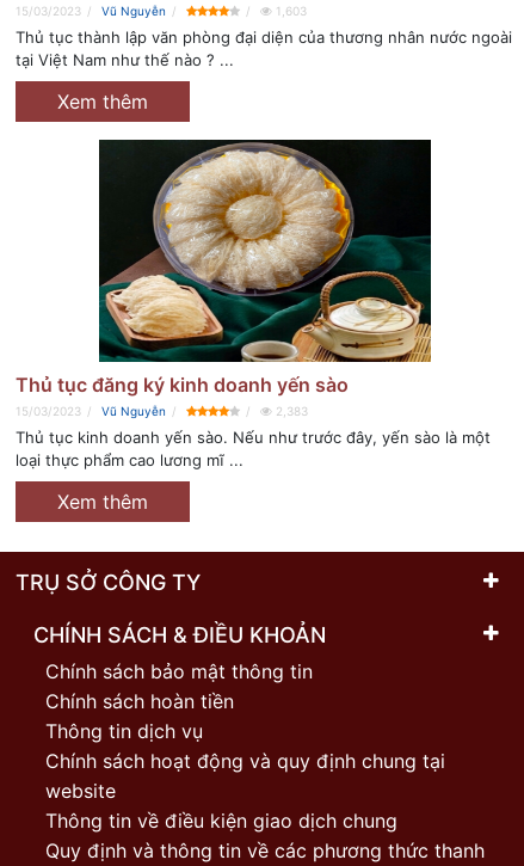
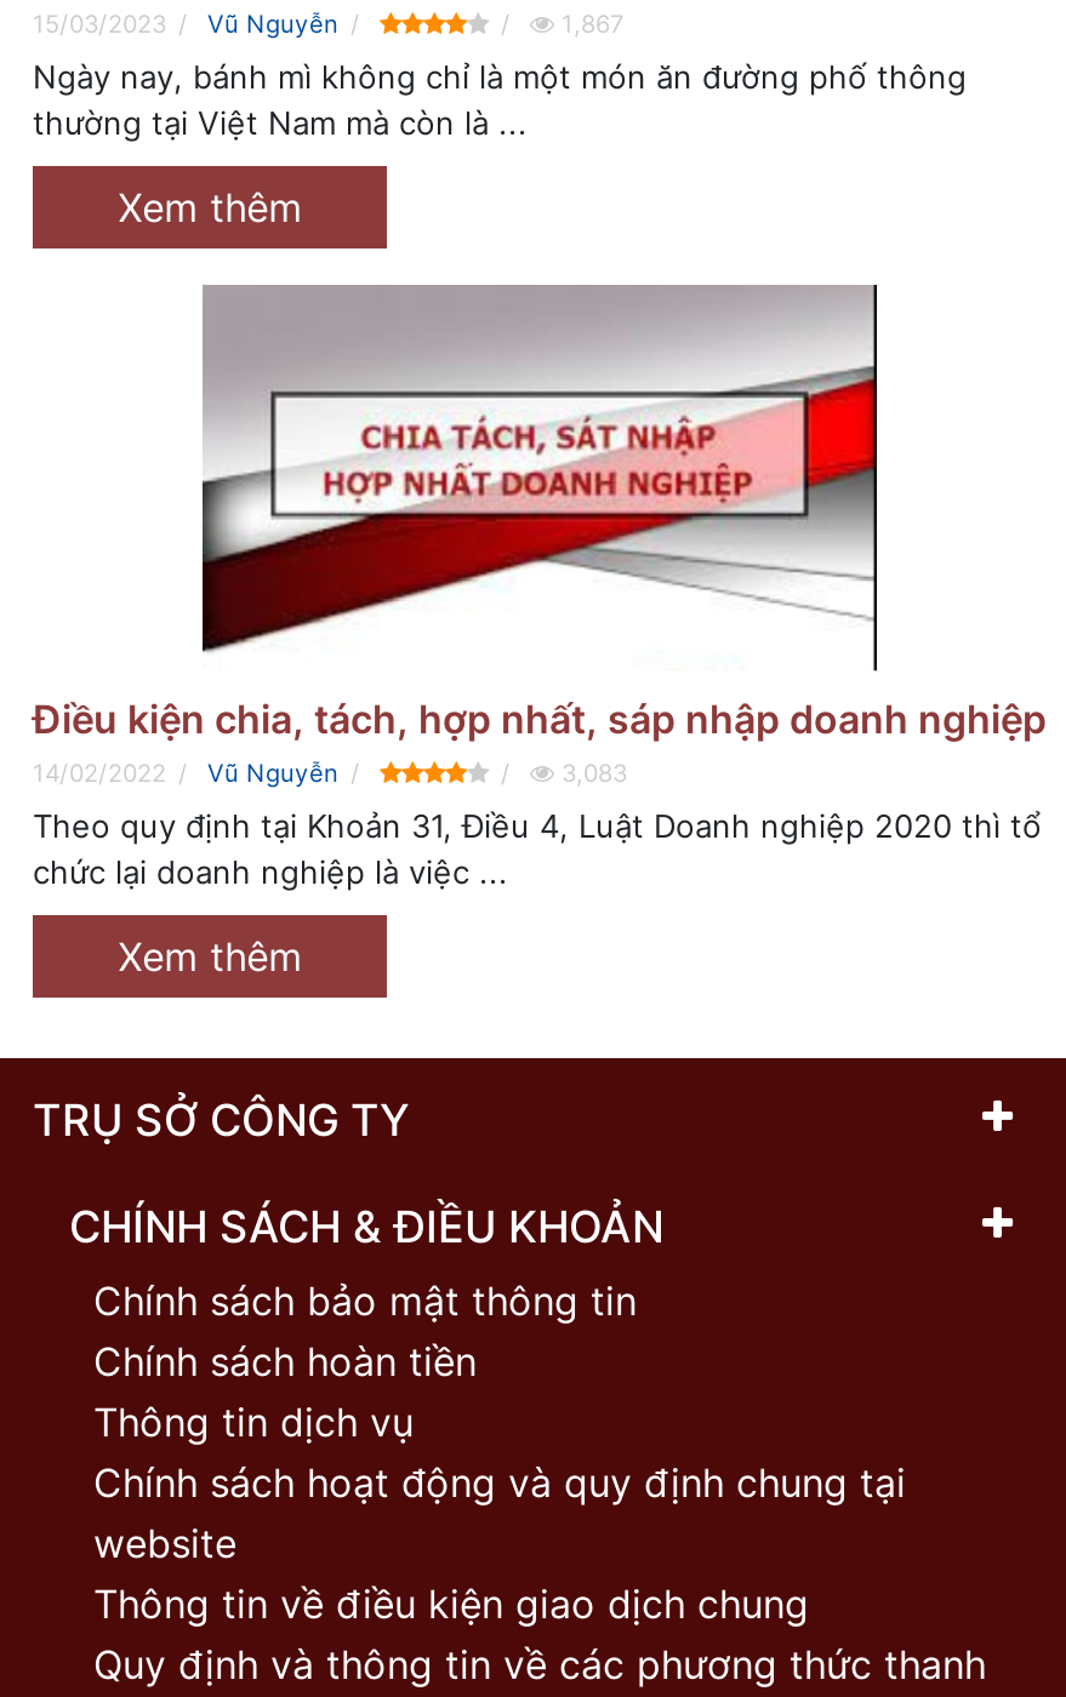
- 1,603
+ 1,867

- Thủ tục thành lập văn phòng đại diện của thương nhân nước ngoài
- tại Việt Nam như thế nào ? ...
+ Ngày nay, bánh mì không chỉ là một món ăn đường phố thông
+ thường tại Việt Nam mà còn là ...

- [image]
- Thủ tục đăng ký kinh doanh yến sào
- 15/03/2023
+ [image]
+ Điều kiện chia, tách, hợp nhất, sáp nhập doanh nghiệp
+ 14/02/2022

- 2,383
+ 3,083

- Thủ tục kinh doanh yến sào. Nếu như trước đây, yến sào là một
- loại thực phẩm cao lương mĩ ...
+ Theo quy định tại Khoản 31, Điều 4, Luật Doanh nghiệp 2020 thì tổ
+ chức lại doanh nghiệp là việc ...
